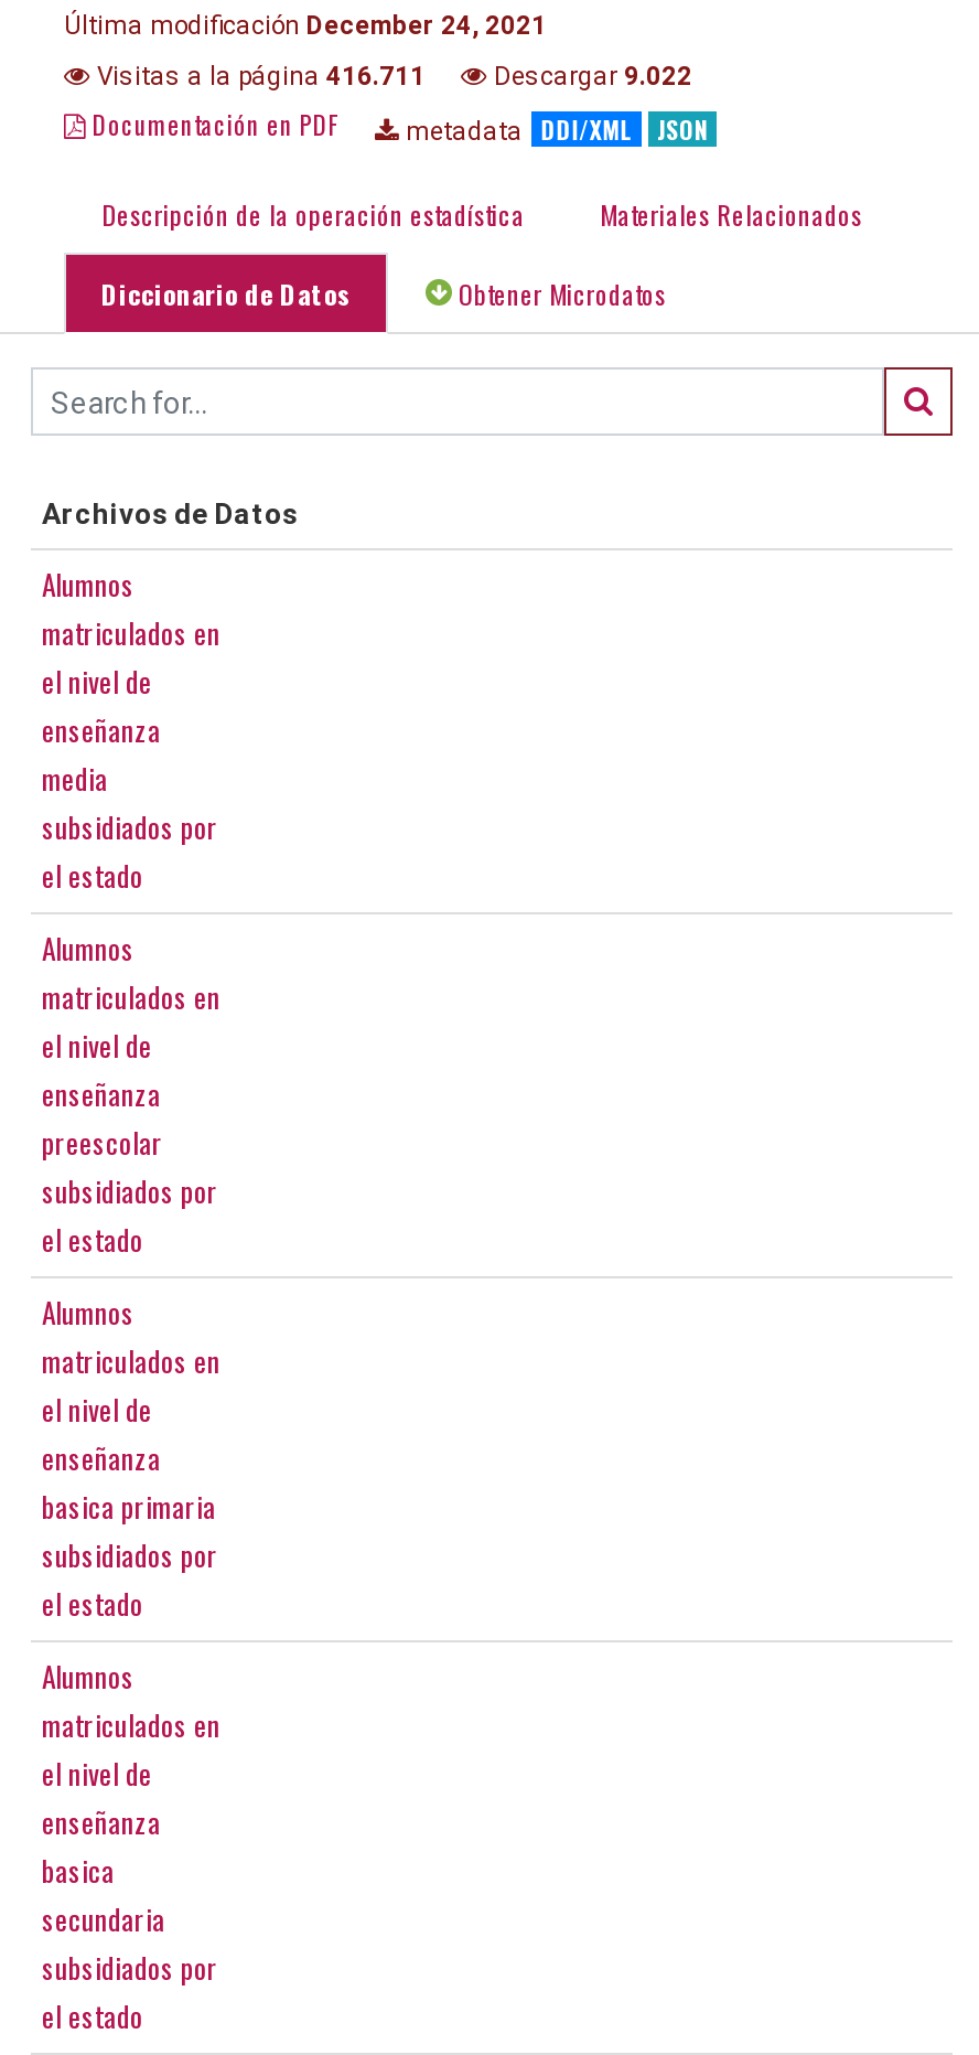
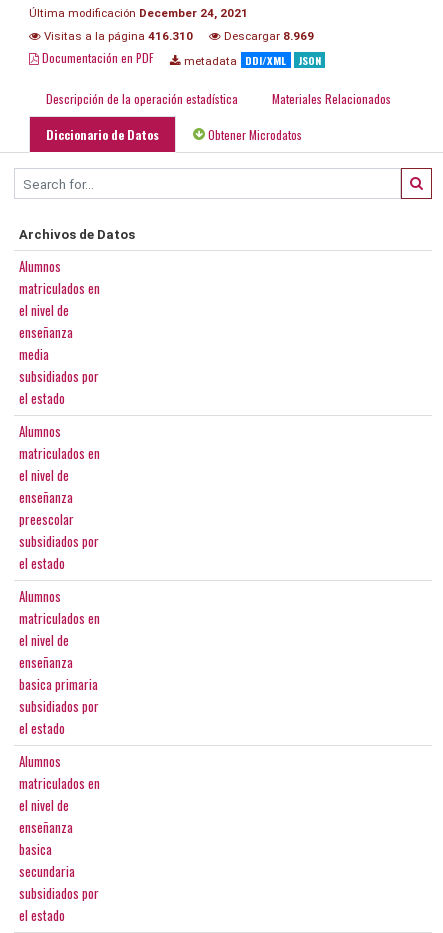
- Visitas a la página 416.711
+ Visitas a la página 416.310

- Descargar 9.022
+ Descargar 8.969
